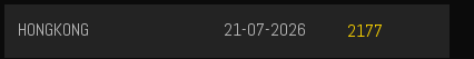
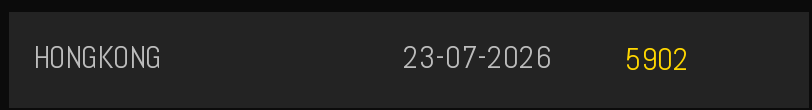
- 21-07-2026
+ 23-07-2026

- 2177
+ 5902
